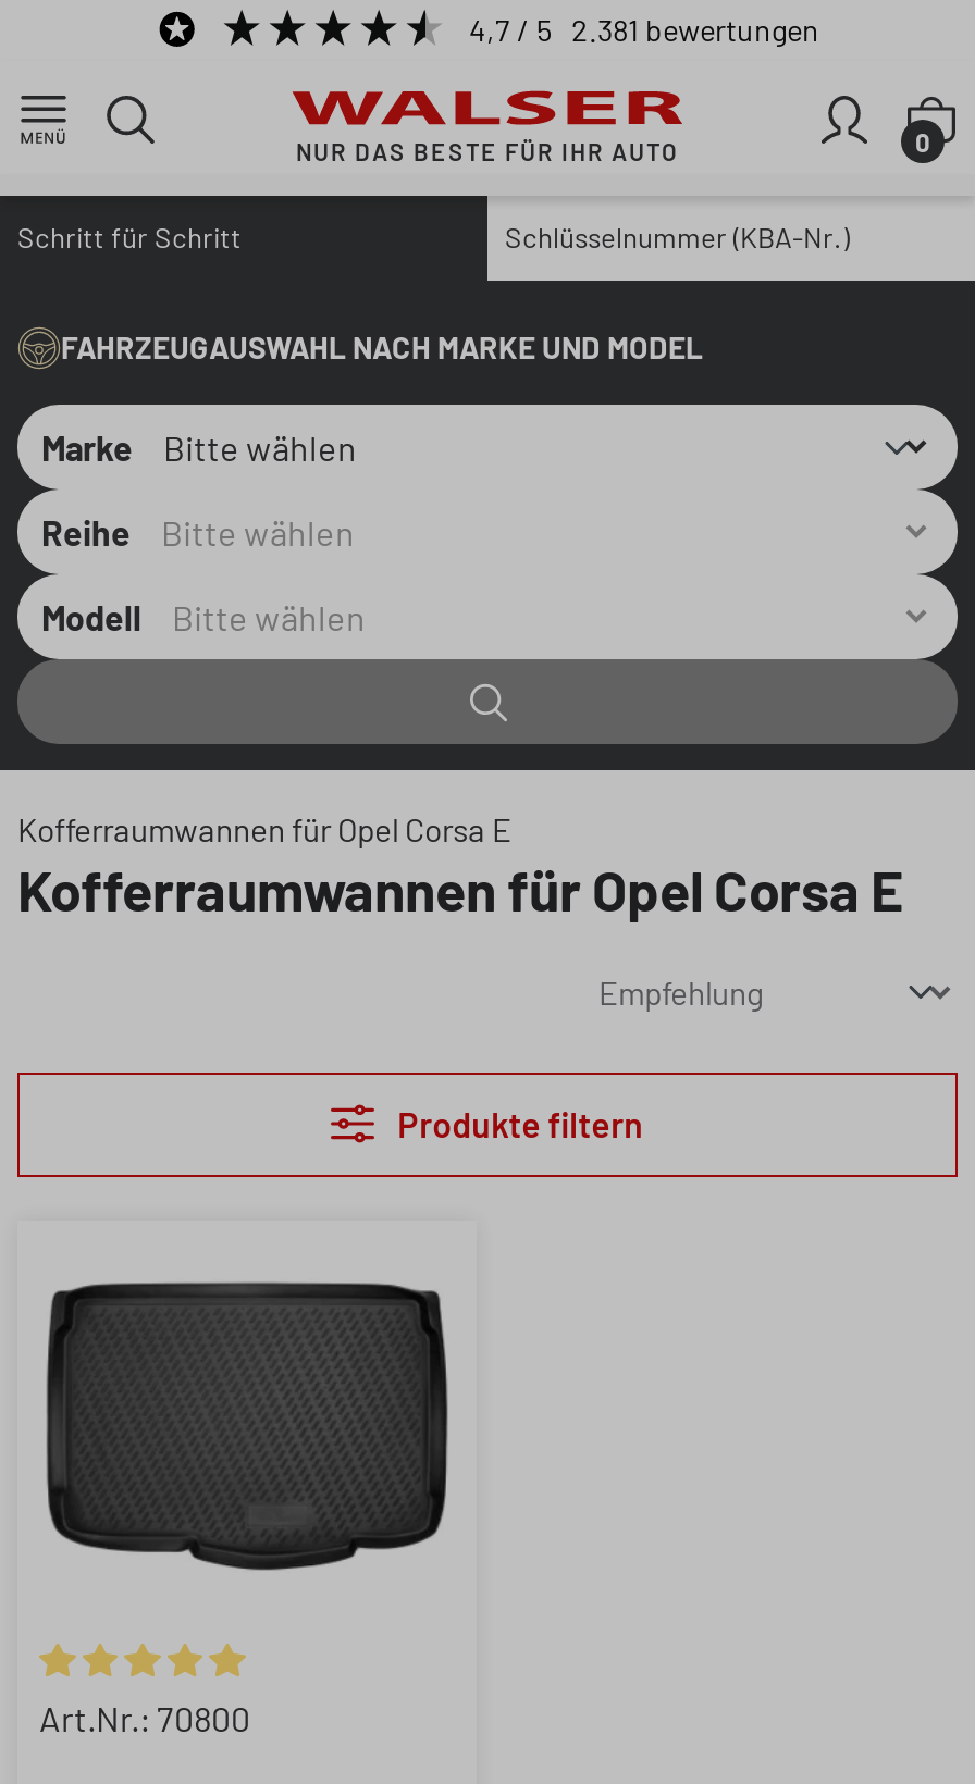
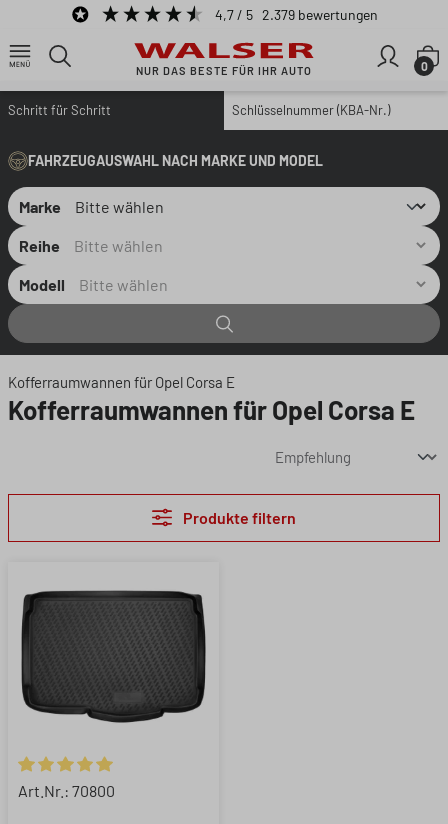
- 4,7 / 5 2.381 bewertungen
+ 4,7 / 5 2.379 bewertungen
